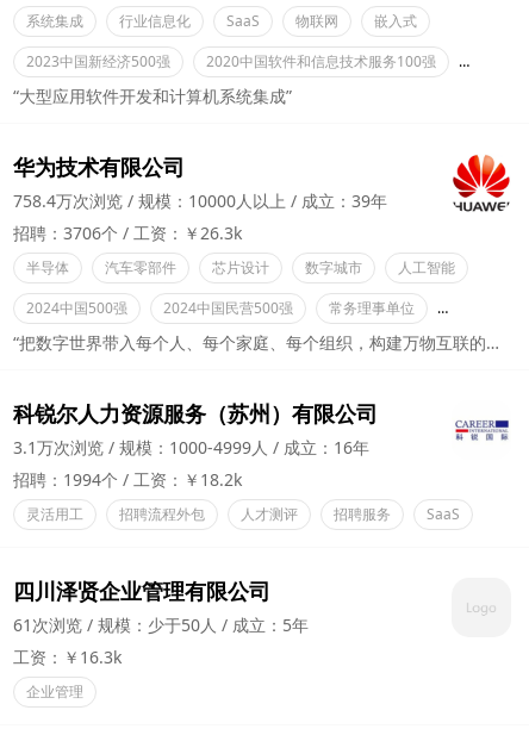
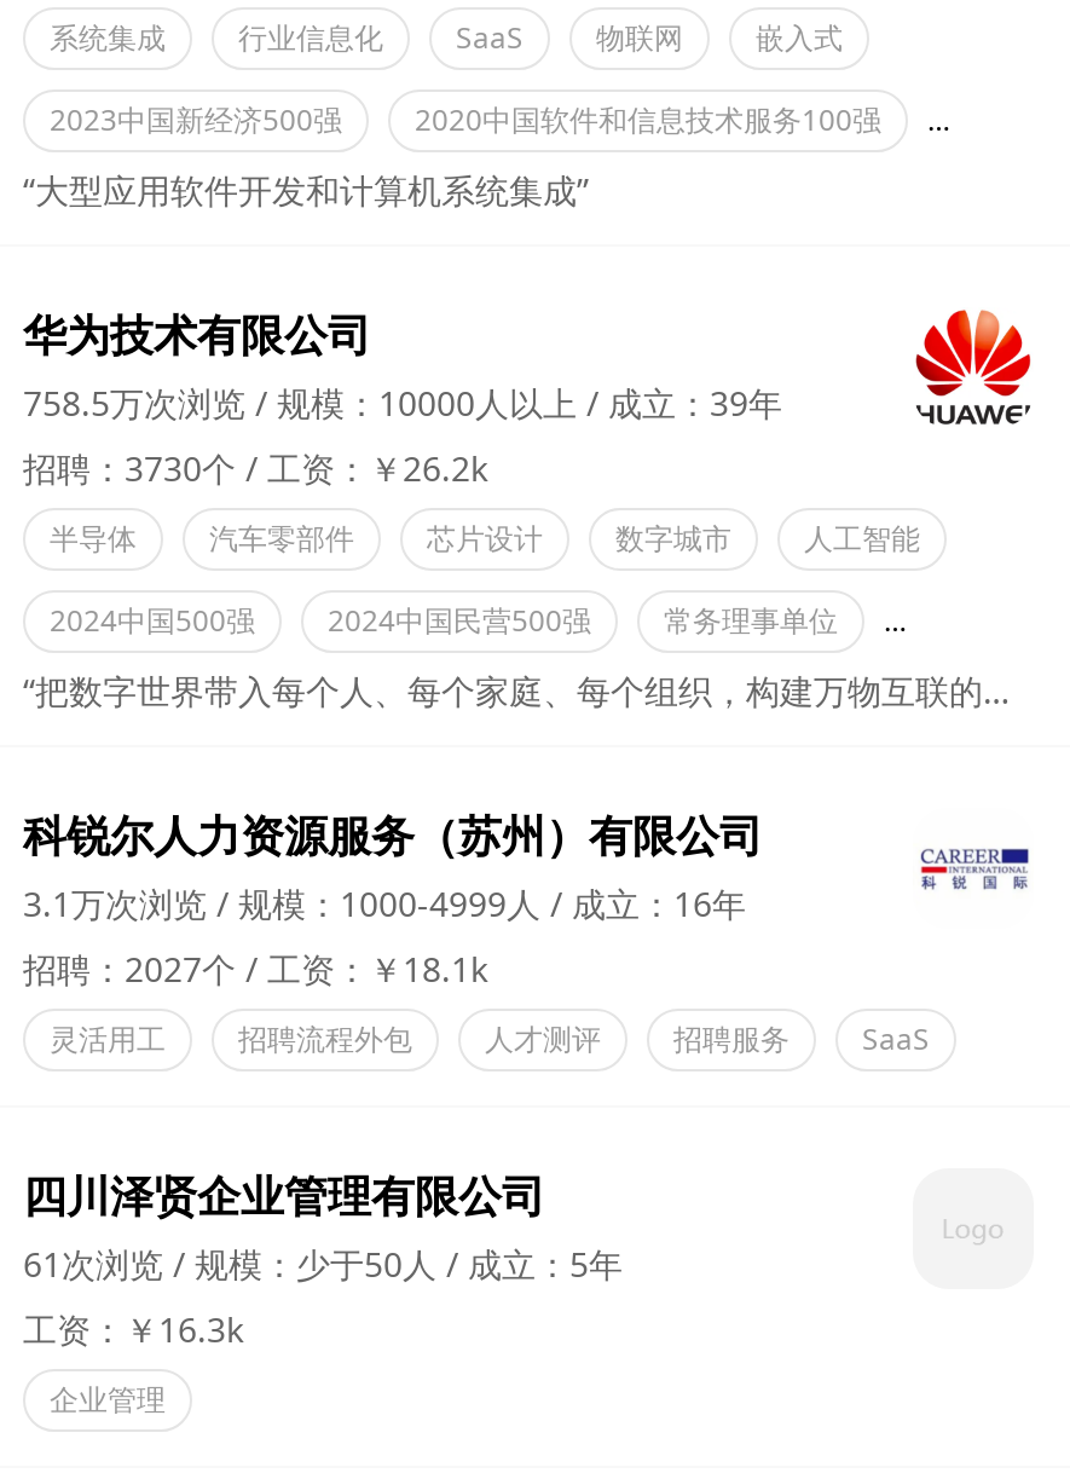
- 758.4万次浏览 规模：10000人以上 成立：39年
+ 758.5万次浏览 规模：10000人以上 成立：39年

- 招聘：3706个
+ 招聘：3730个

- 工资：￥26.3k
+ 工资：￥26.2k

- 招聘：1994个
+ 招聘：2027个

- 工资：￥18.2k
+ 工资：￥18.1k
